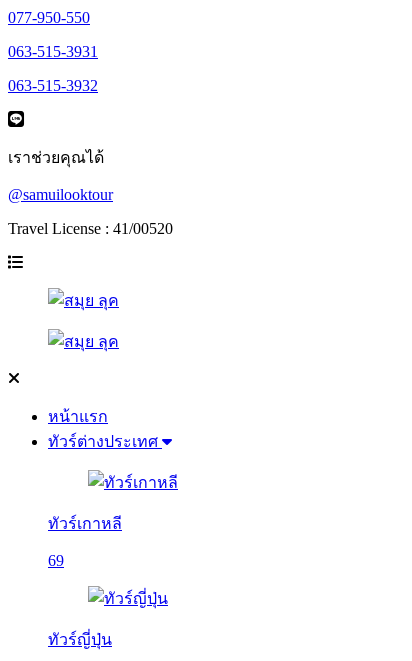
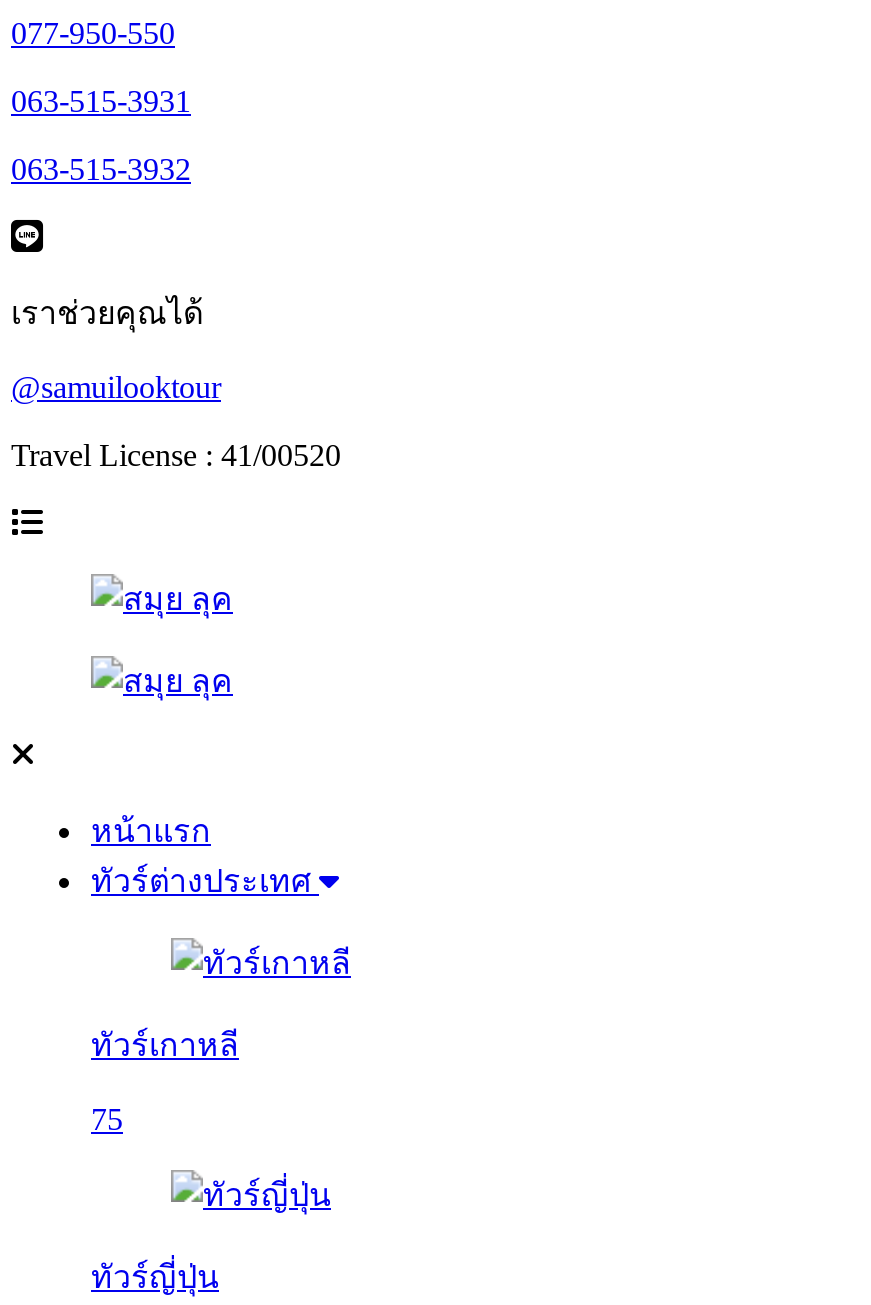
- 69
+ 75
